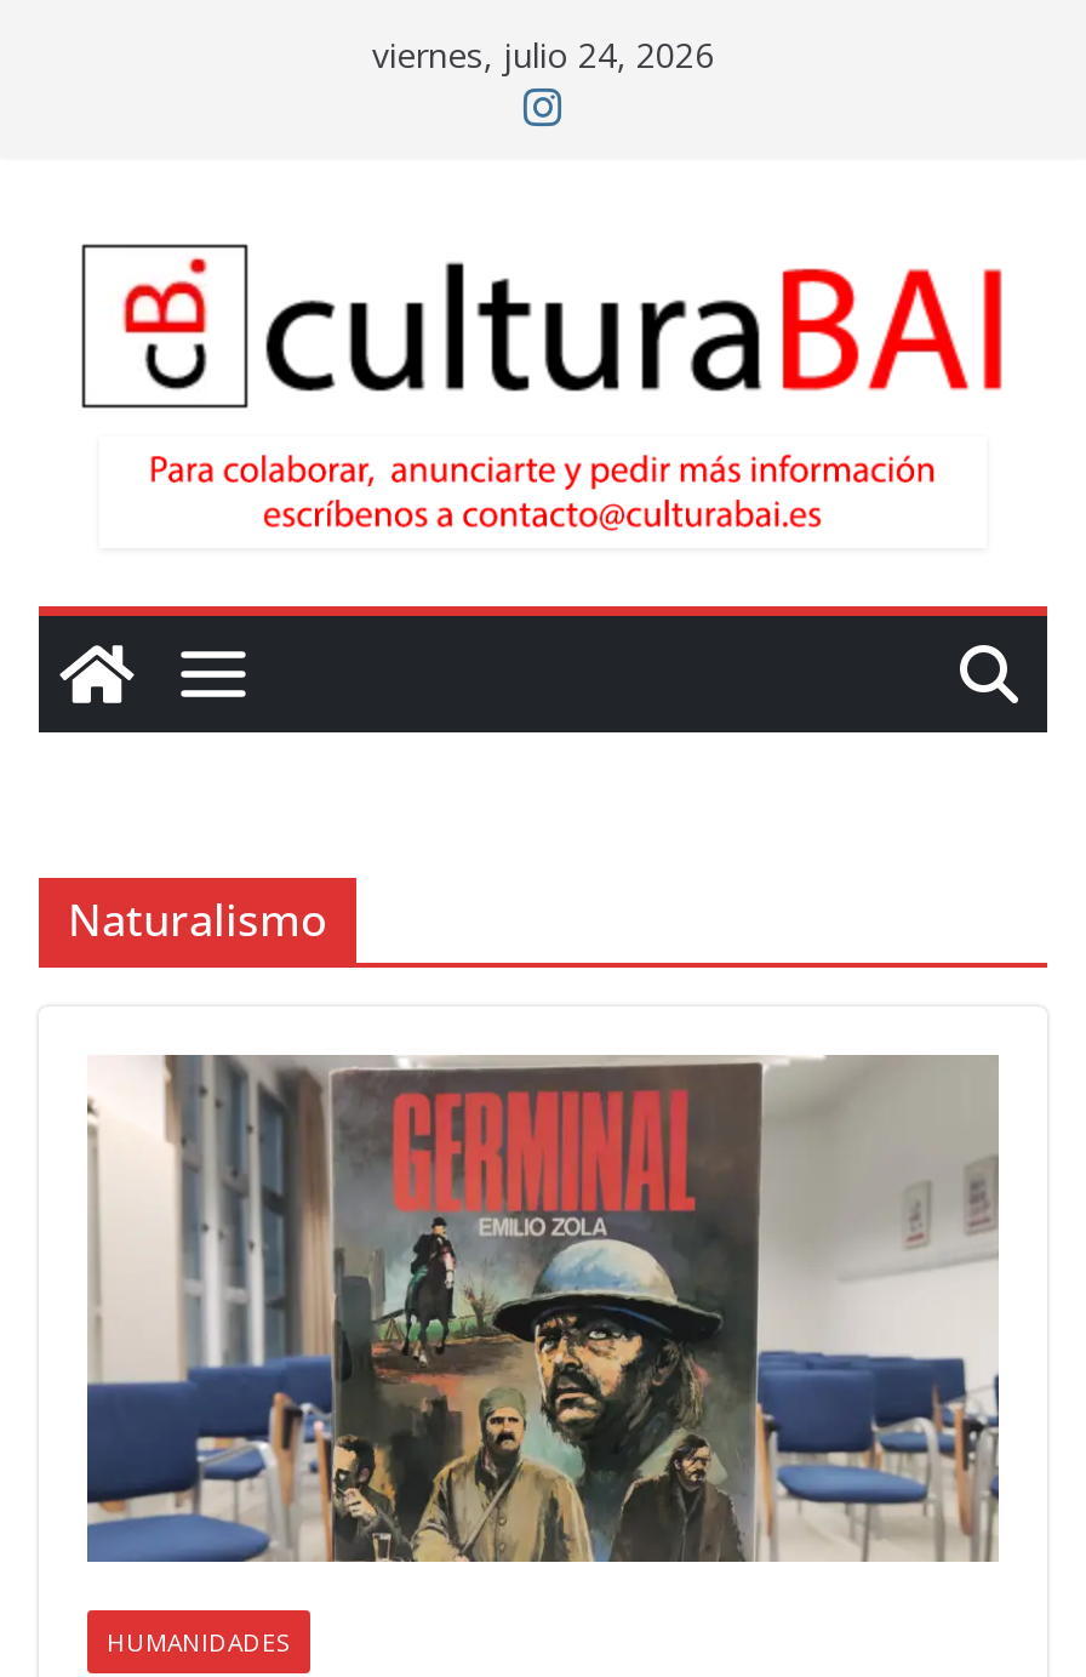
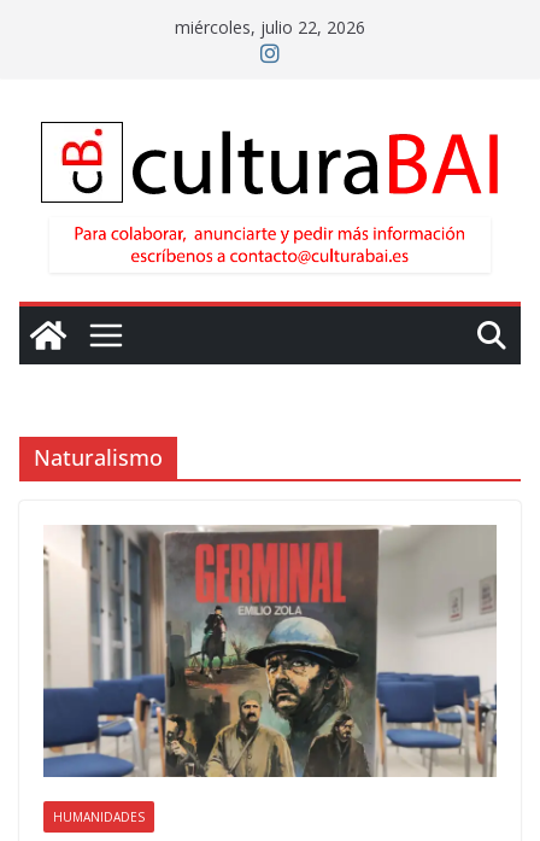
- viernes, julio 24, 2026
+ miércoles, julio 22, 2026
